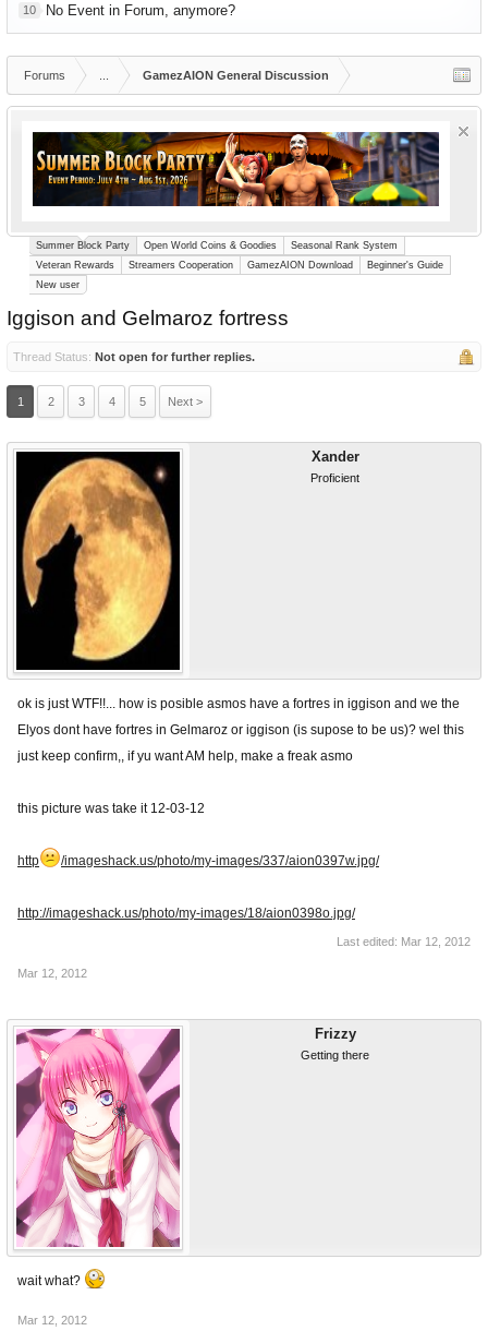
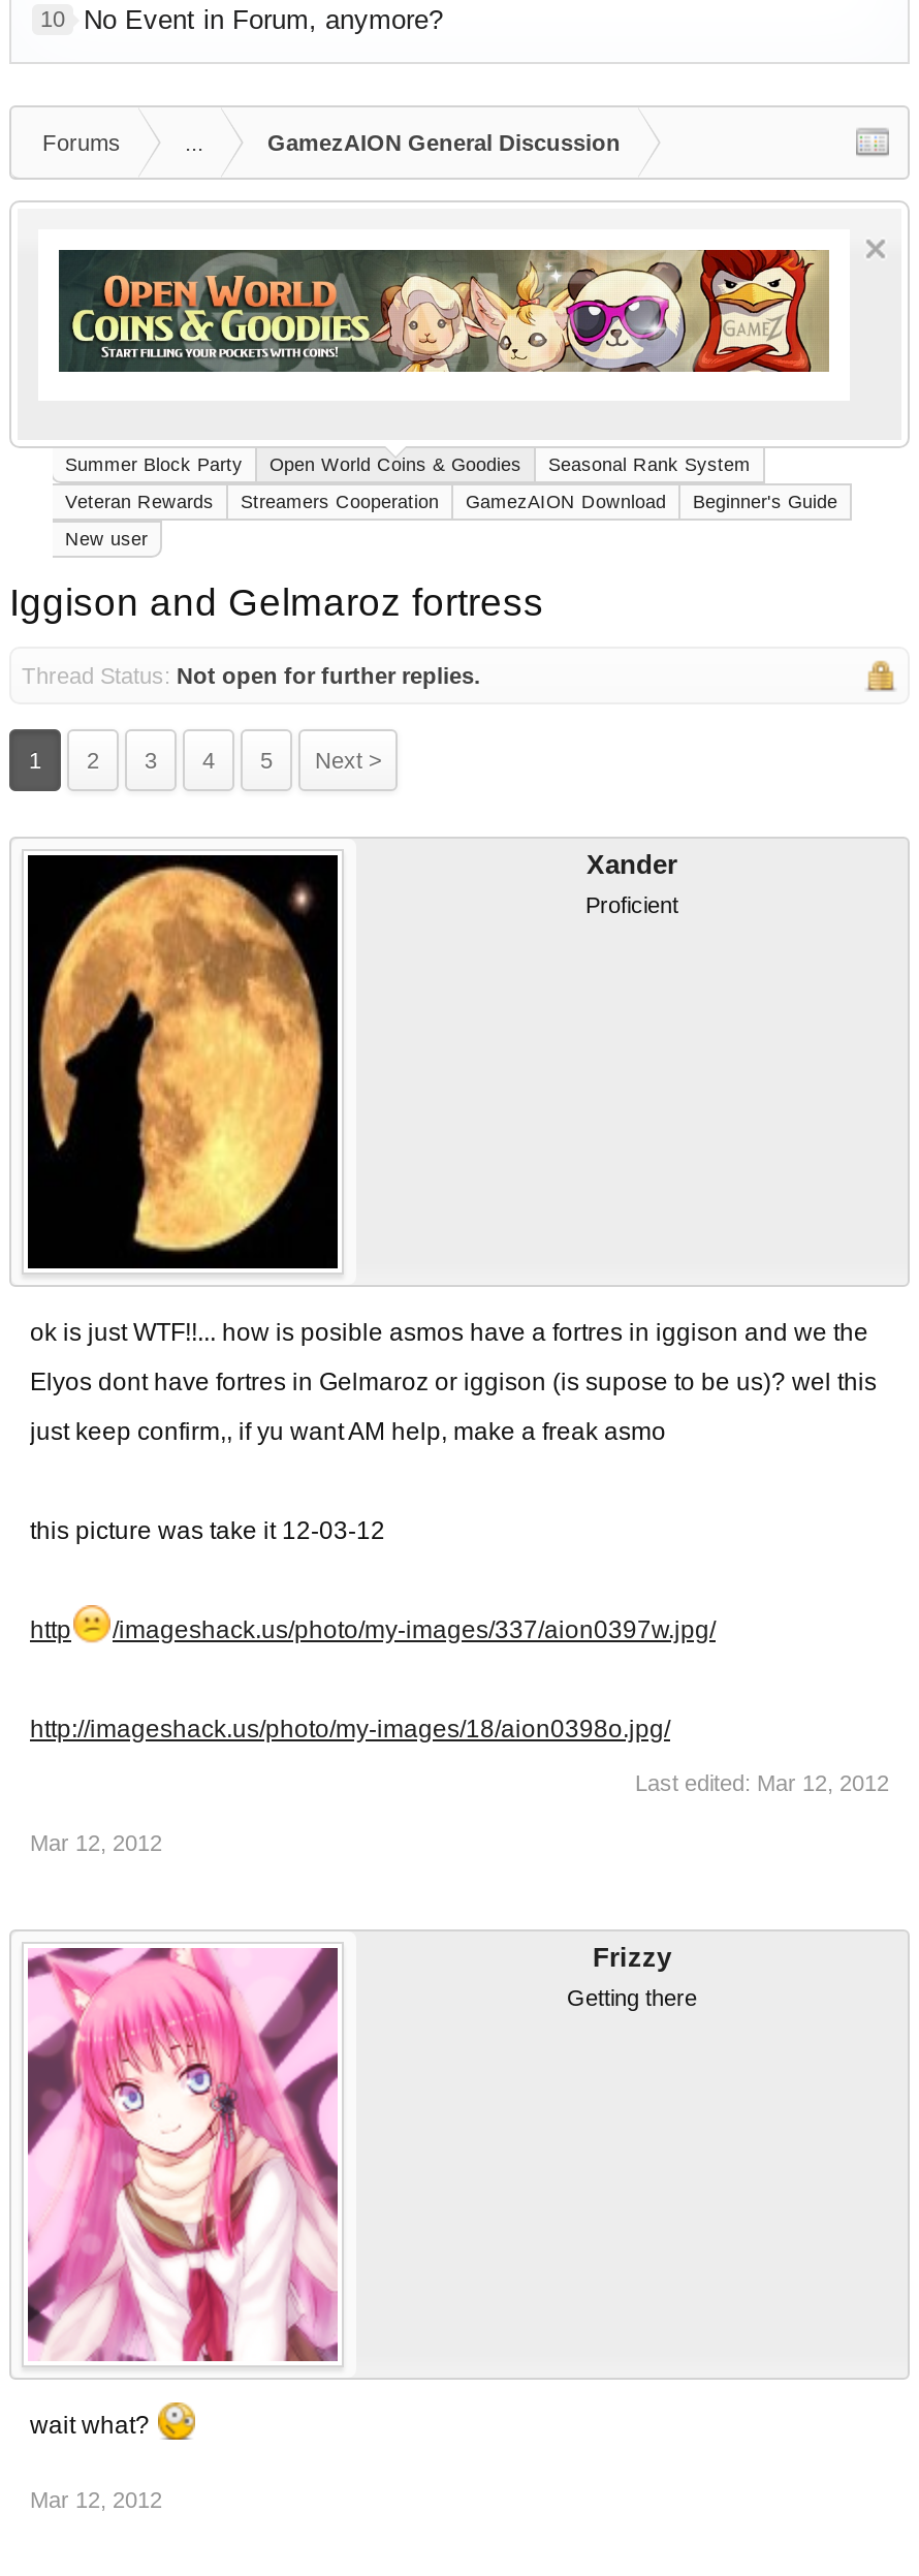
- [image]
+ [image]
